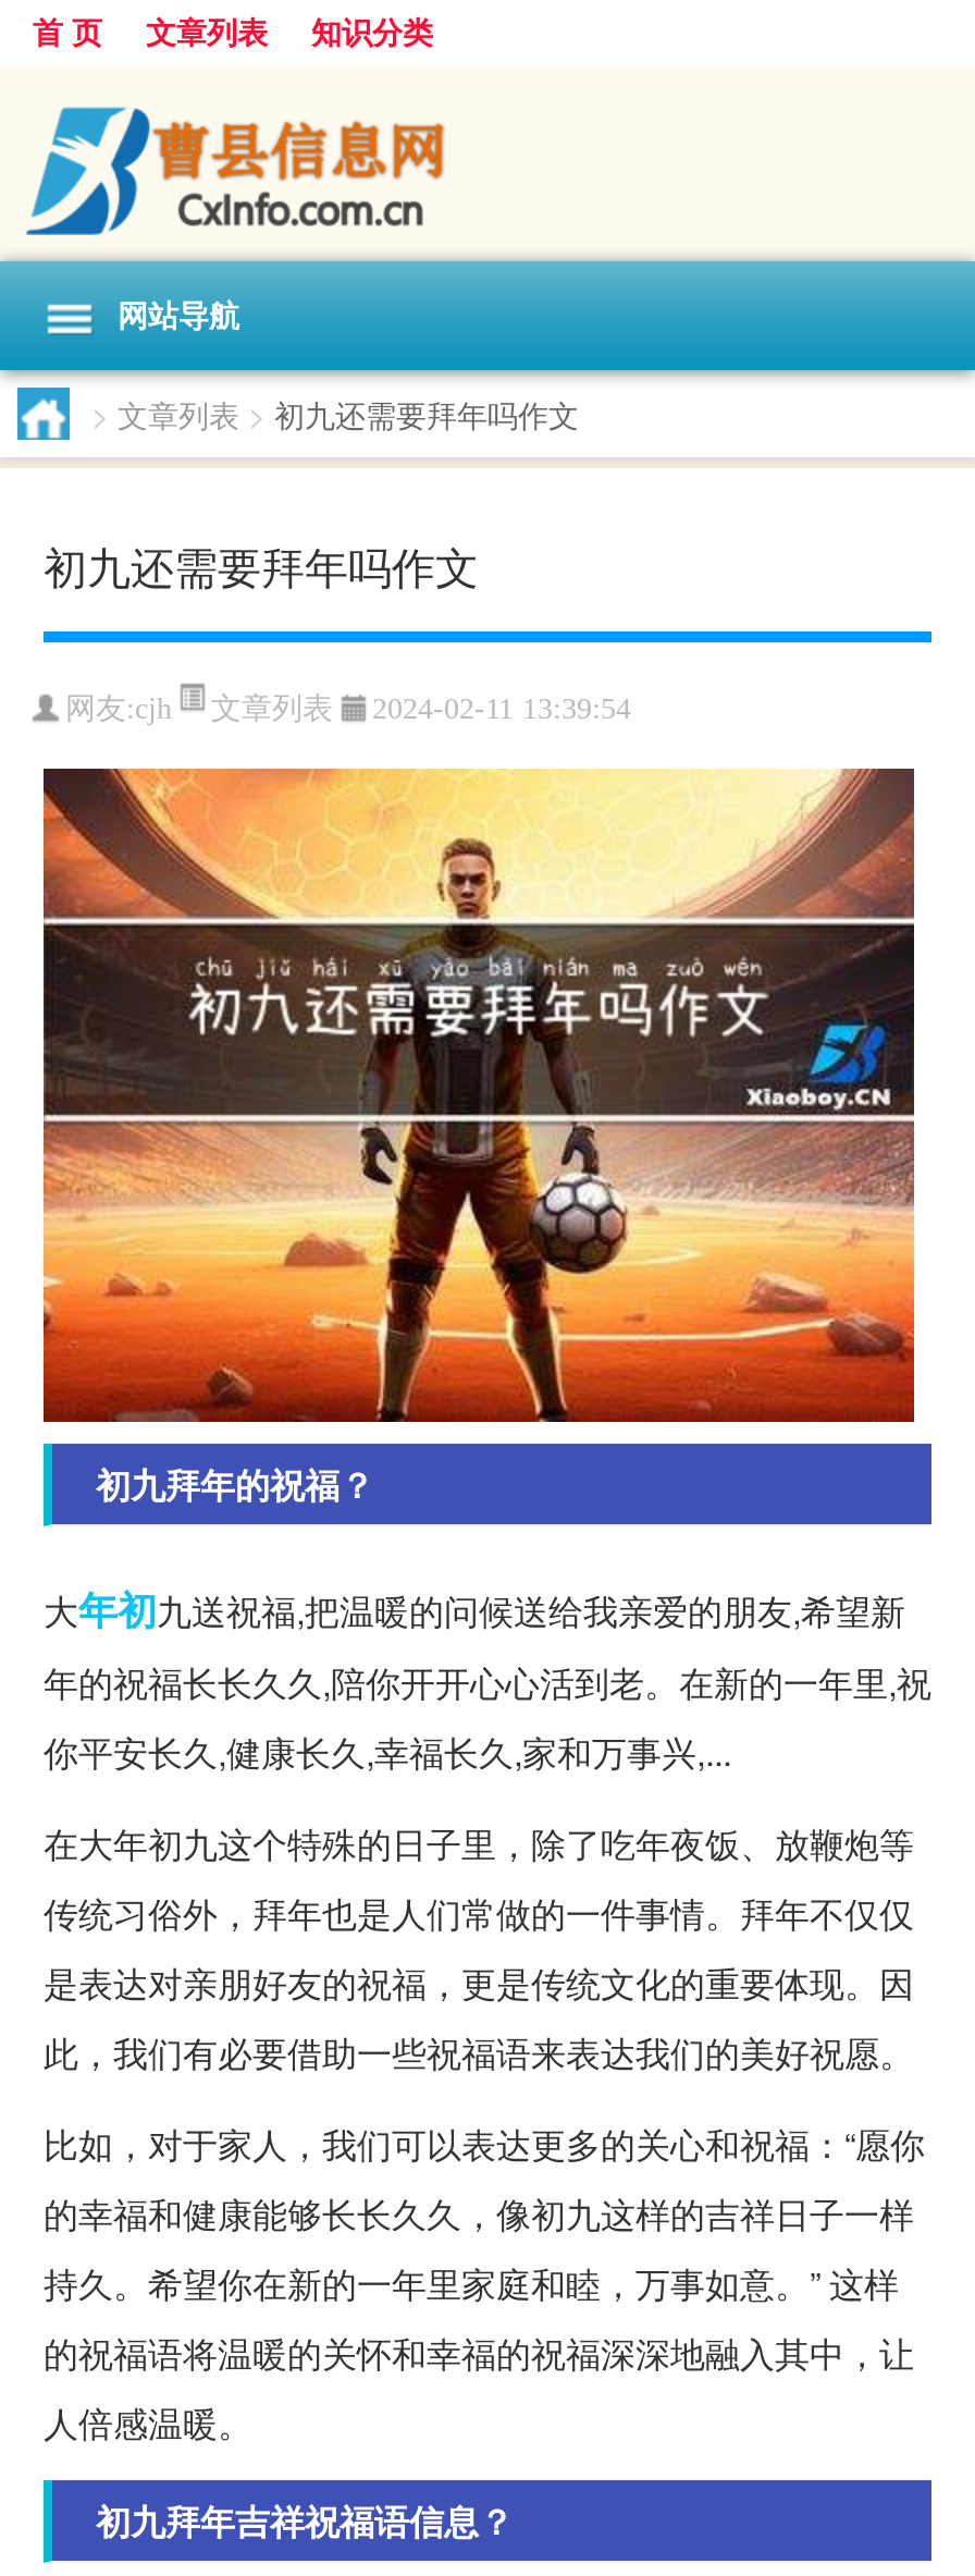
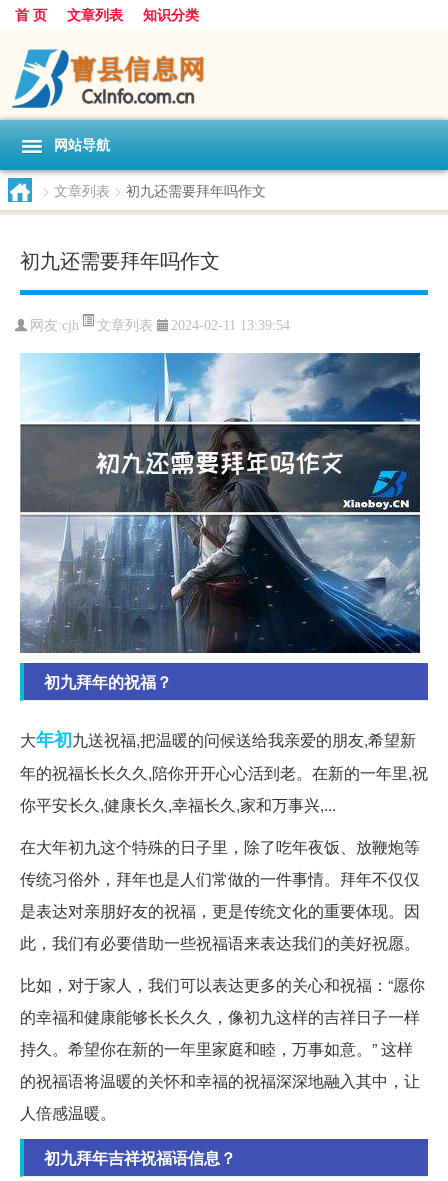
- [image]
+ [image]
